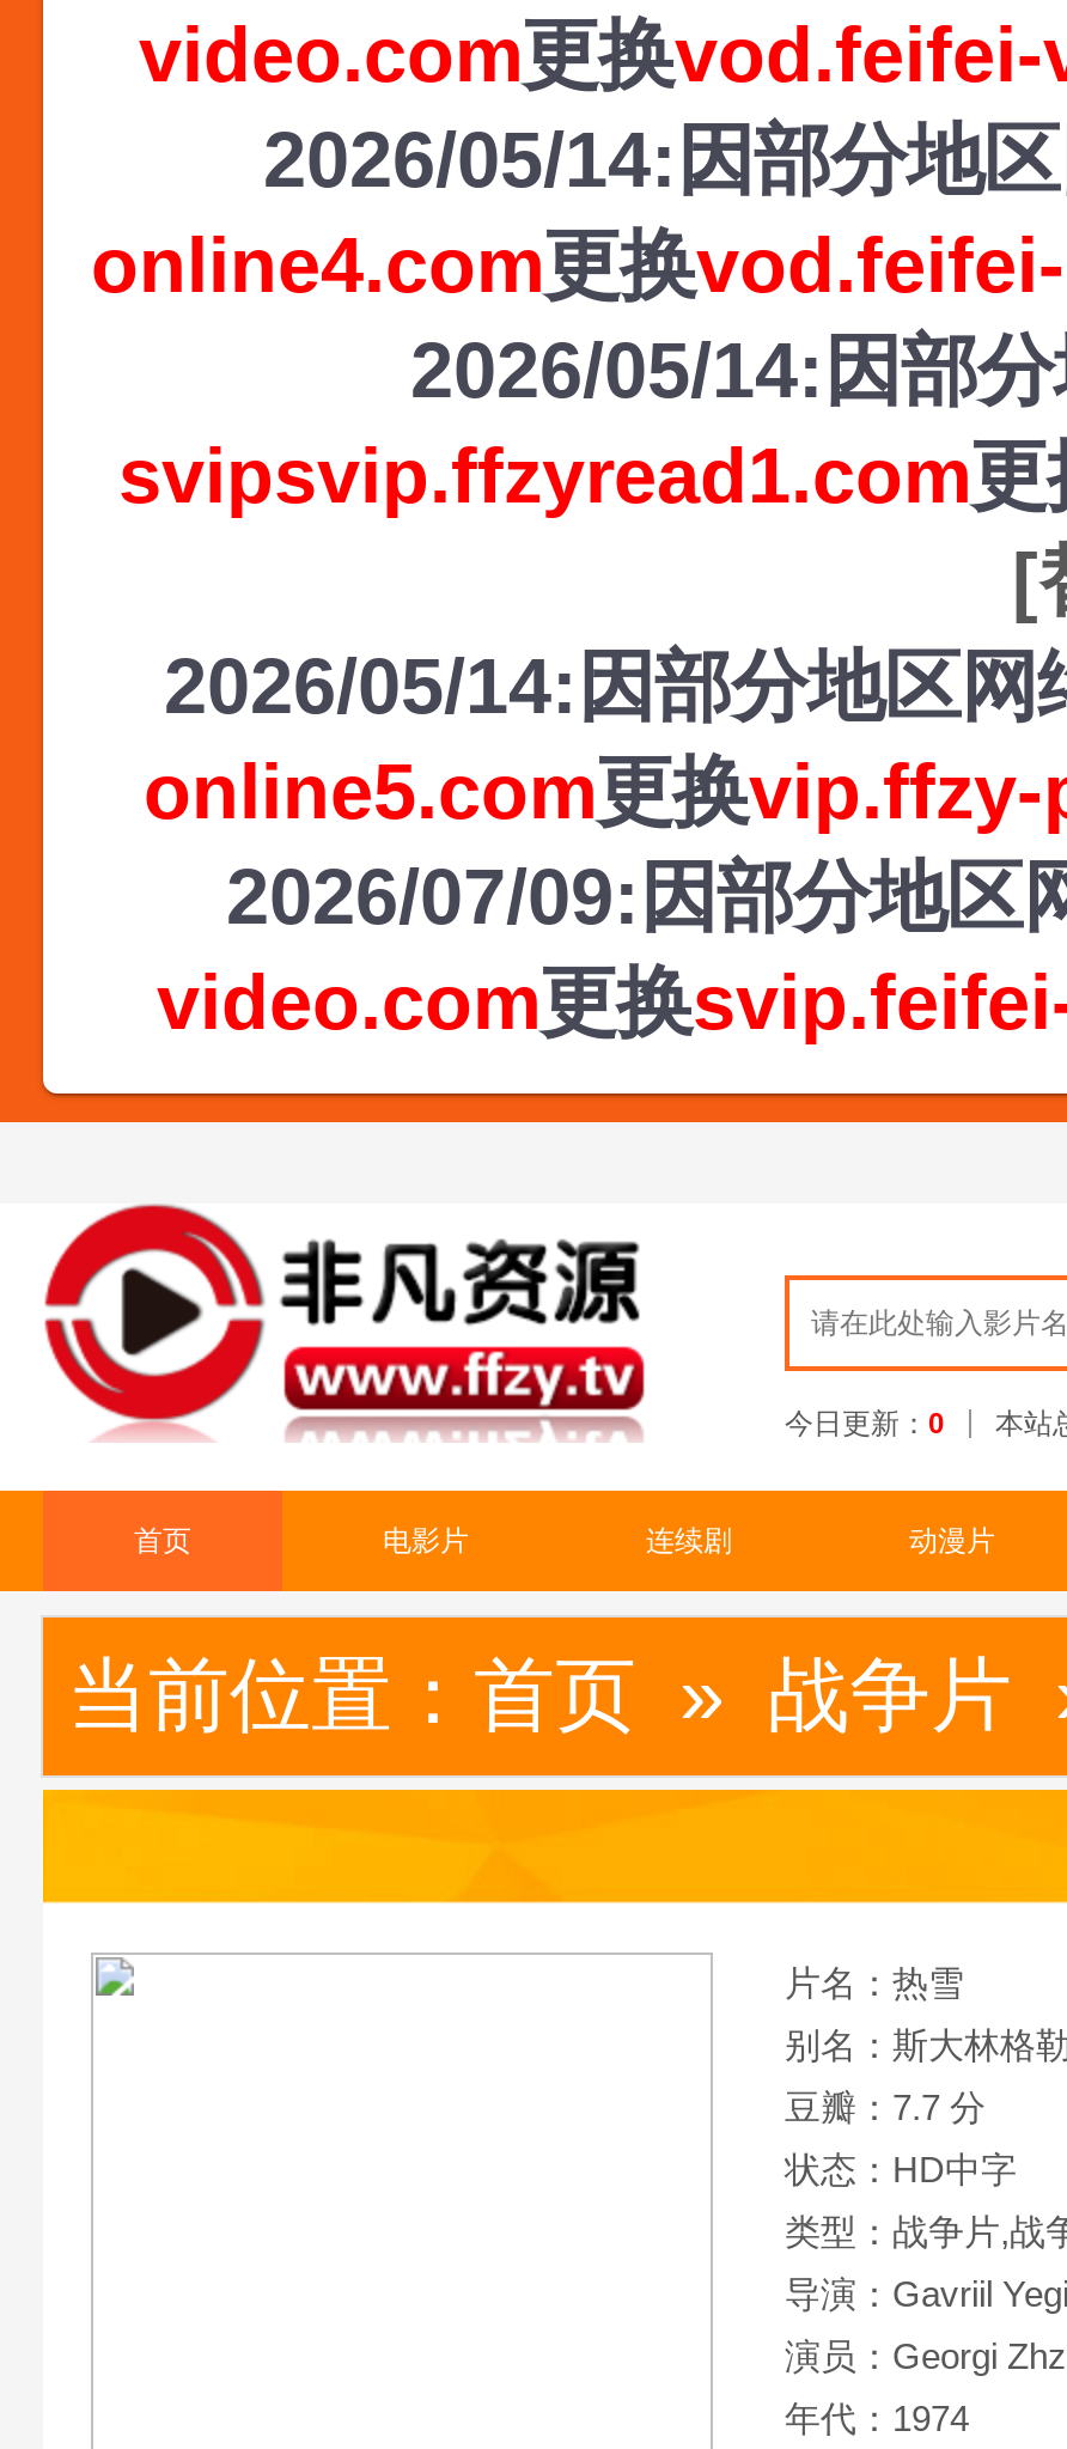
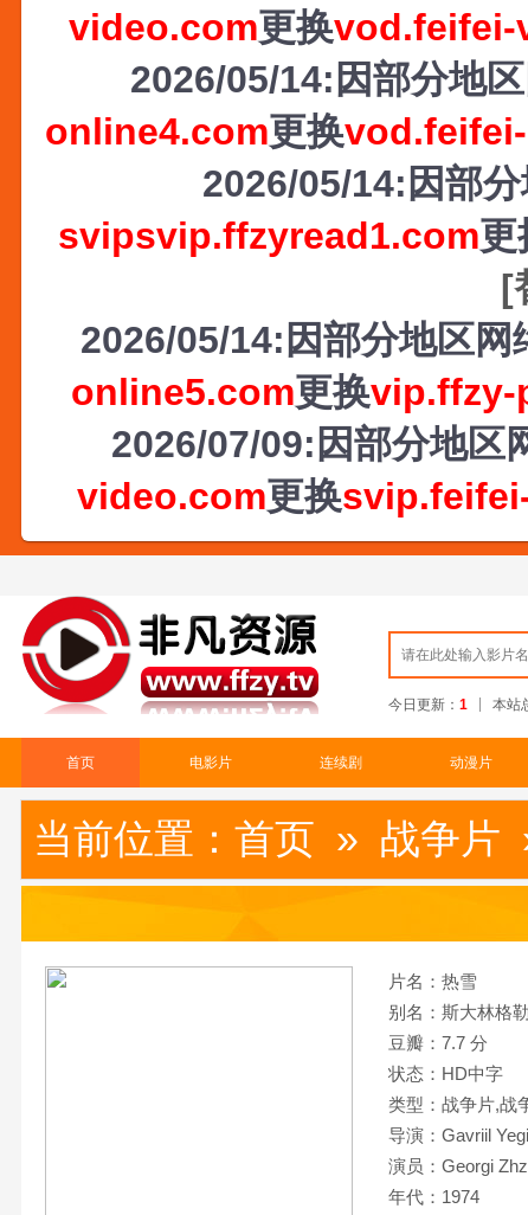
- 今日更新：0
+ 今日更新：1
